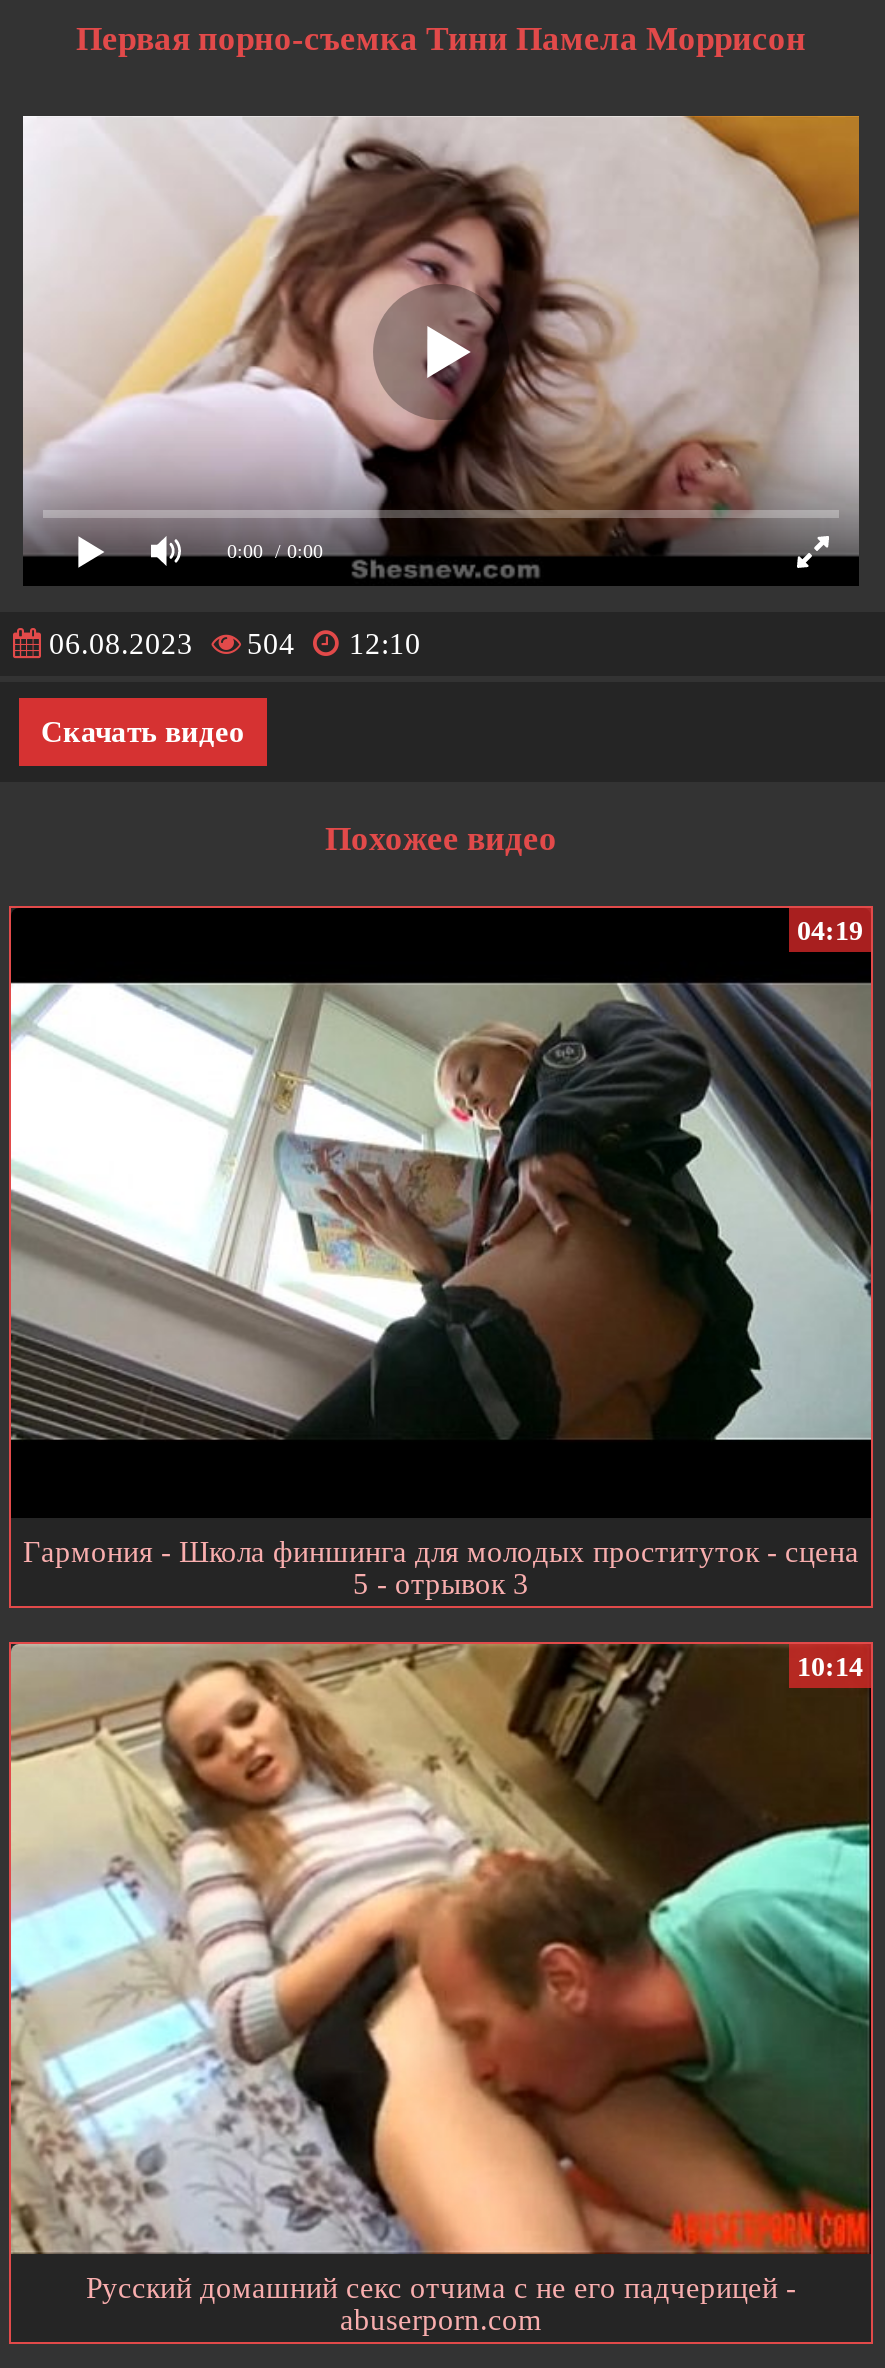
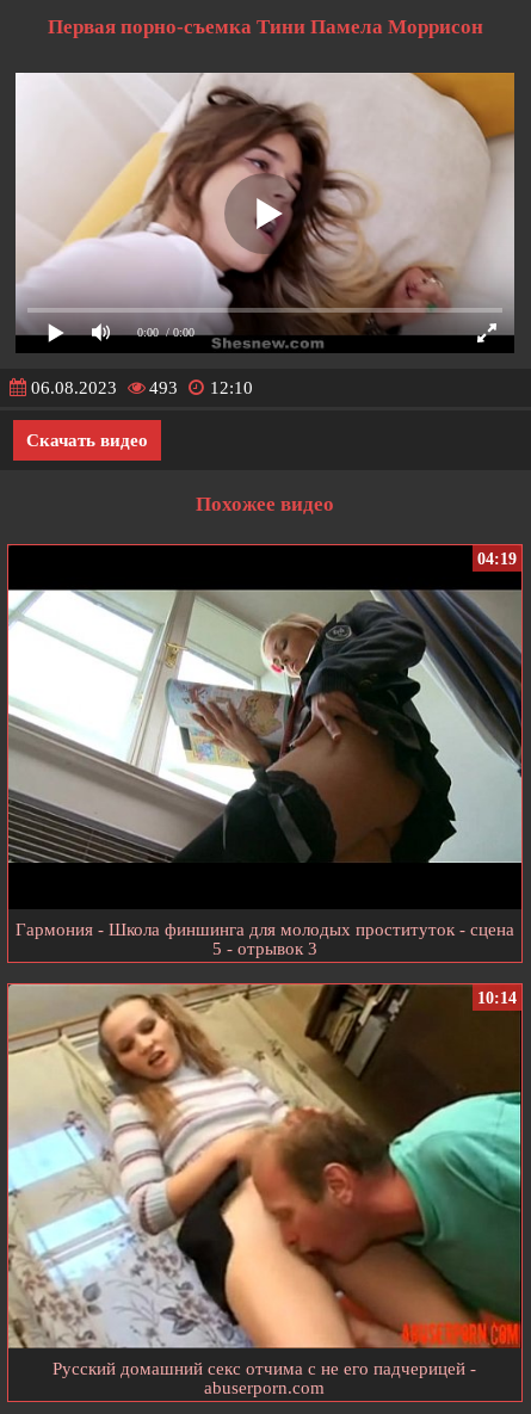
- 06.08.2023 504 12:10
+ 06.08.2023 493 12:10
